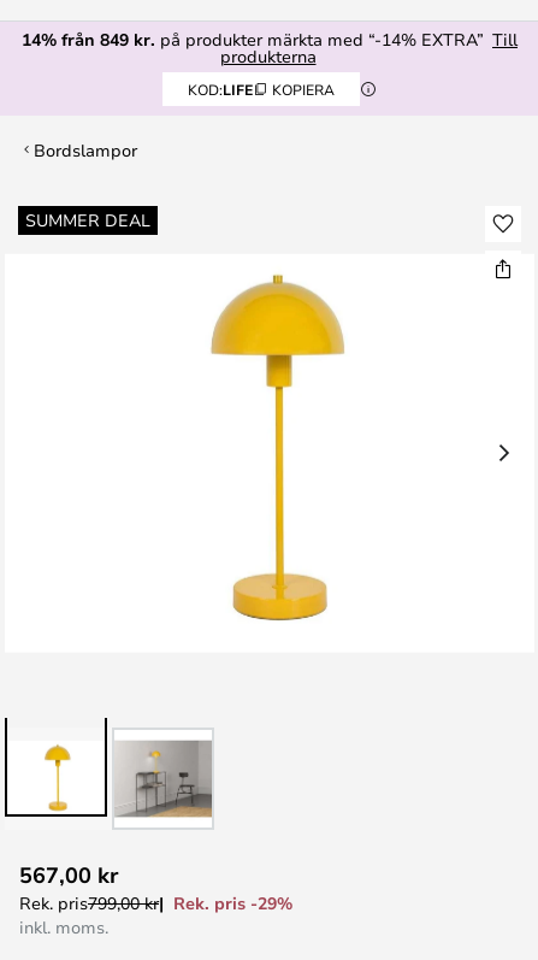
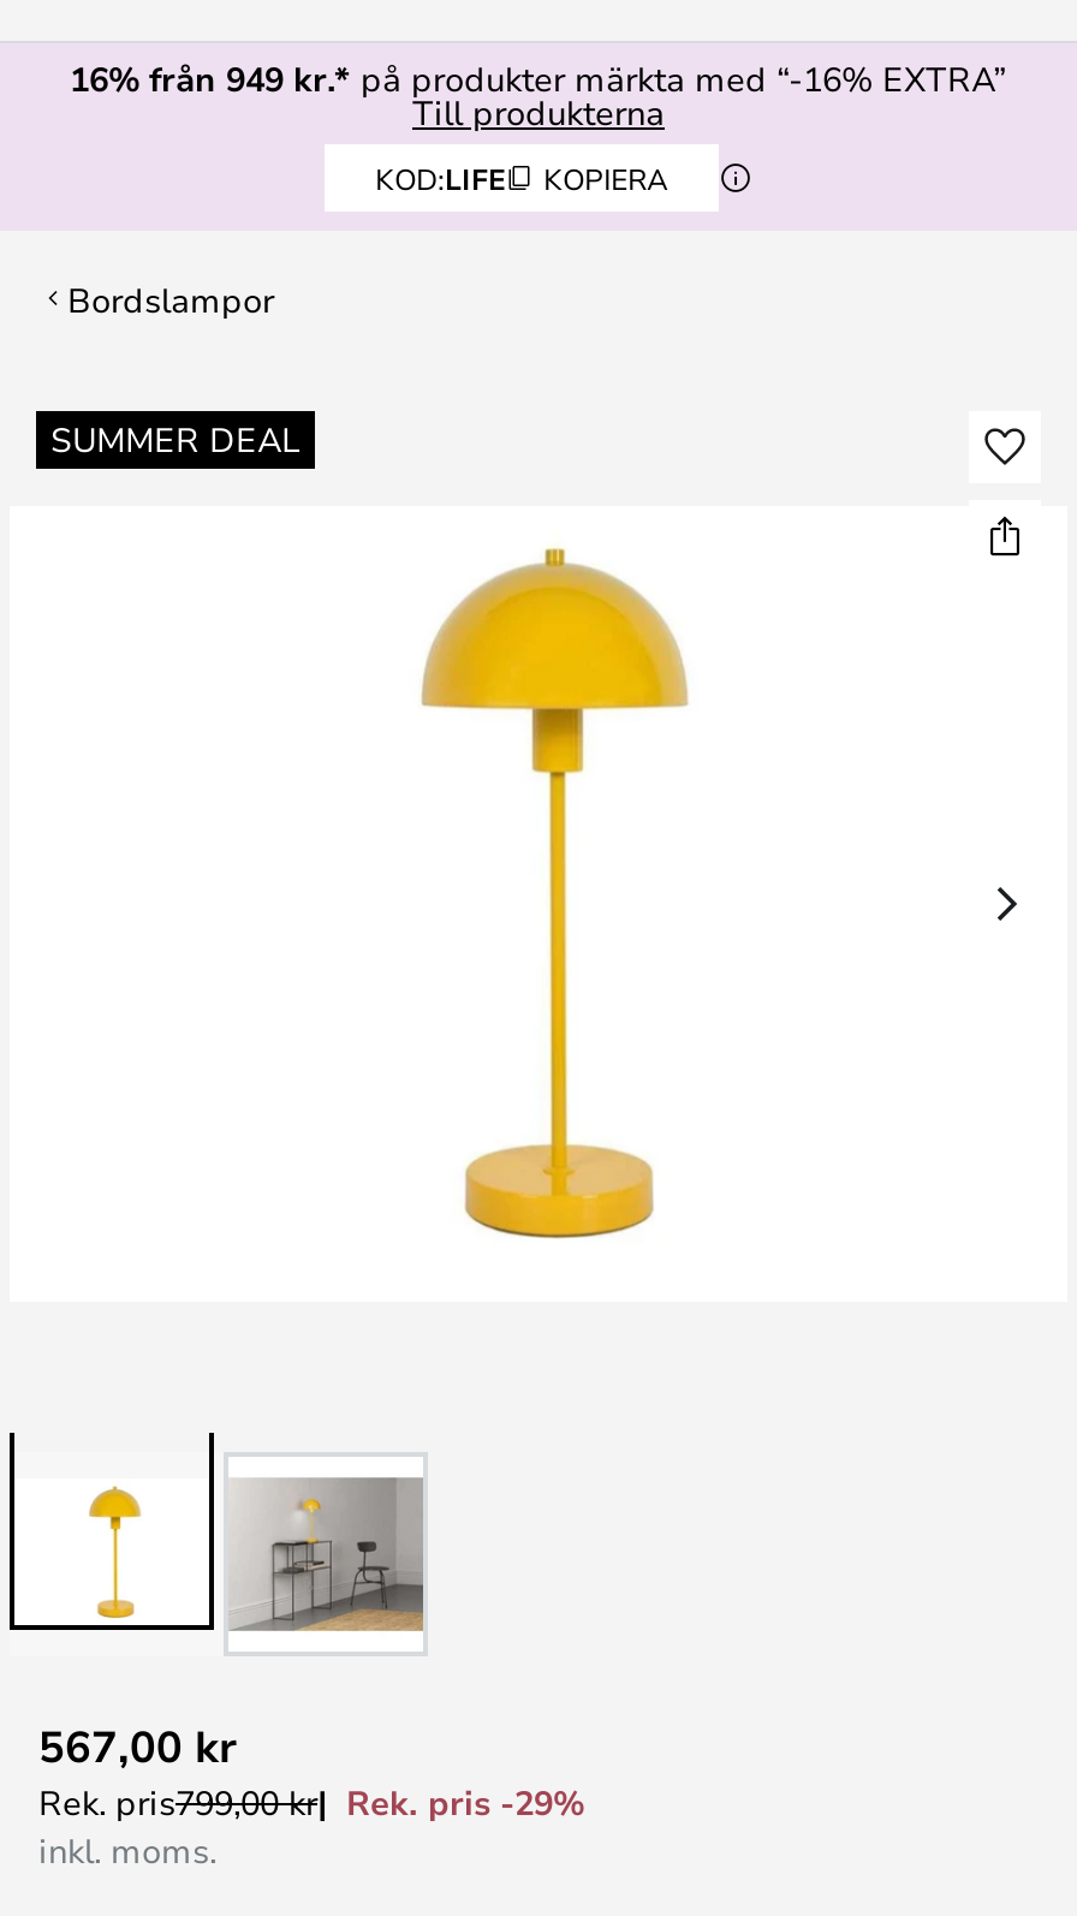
- 14% från 849 kr. på produkter märkta med “-14% EXTRA” Till
- produkterna
+ 16% från 949 kr.* på produkter märkta med “-16% EXTRA”
+ Till produkterna
